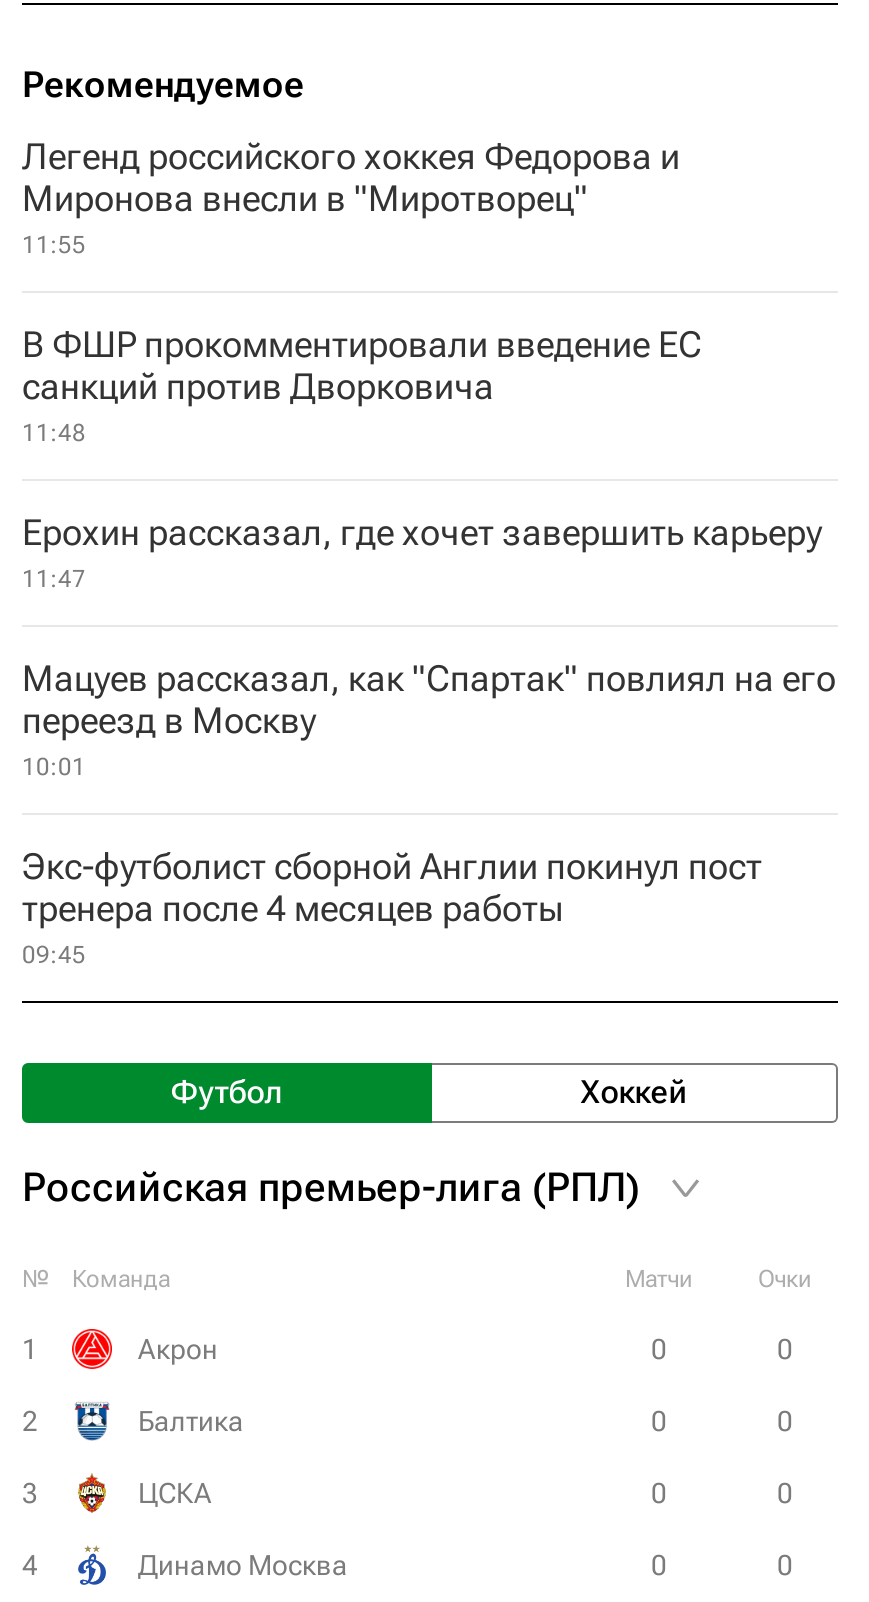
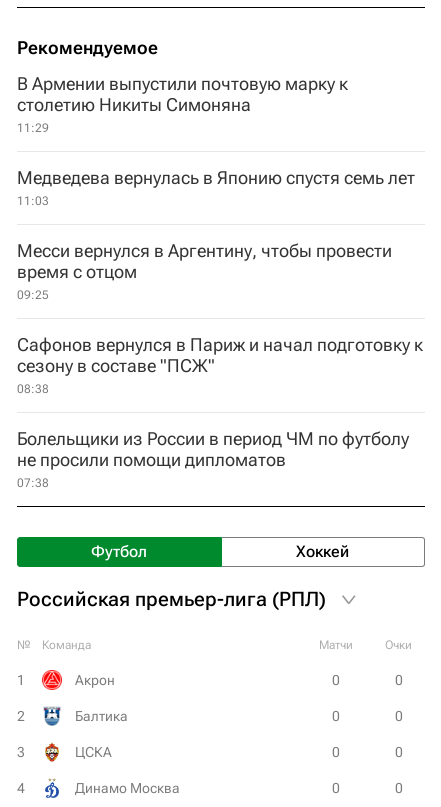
- Легенд российского хоккея Федорова и
- Миронова внесли в "Миротворец"
- 11:55
+ В Армении выпустили почтовую марку к
+ столетию Никиты Симоняна
+ 11:29

- В ФШР прокомментировали введение ЕС
- санкций против Дворковича
- 11:48
+ Медведева вернулась в Японию спустя семь лет
+ 11:03

- Ерохин рассказал, где хочет завершить карьеру
- 11:47
+ Месси вернулся в Аргентину, чтобы провести
+ время с отцом
+ 09:25

- Мацуев рассказал, как "Спартак" повлиял на его
- переезд в Москву
- 10:01
+ Сафонов вернулся в Париж и начал подготовку к
+ сезону в составе "ПСЖ"
+ 08:38

- Экс-футболист сборной Англии покинул пост
- тренера после 4 месяцев работы
- 09:45
+ Болельщики из России в период ЧМ по футболу
+ не просили помощи дипломатов
+ 07:38
